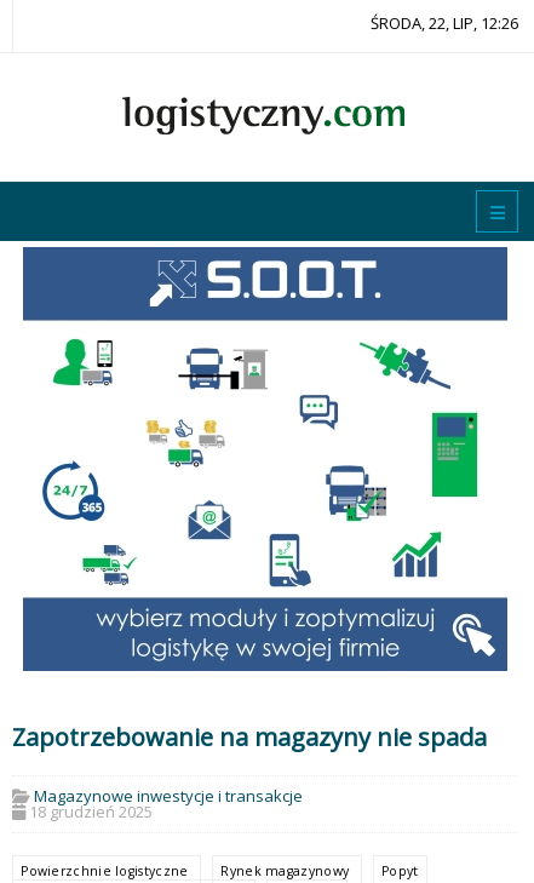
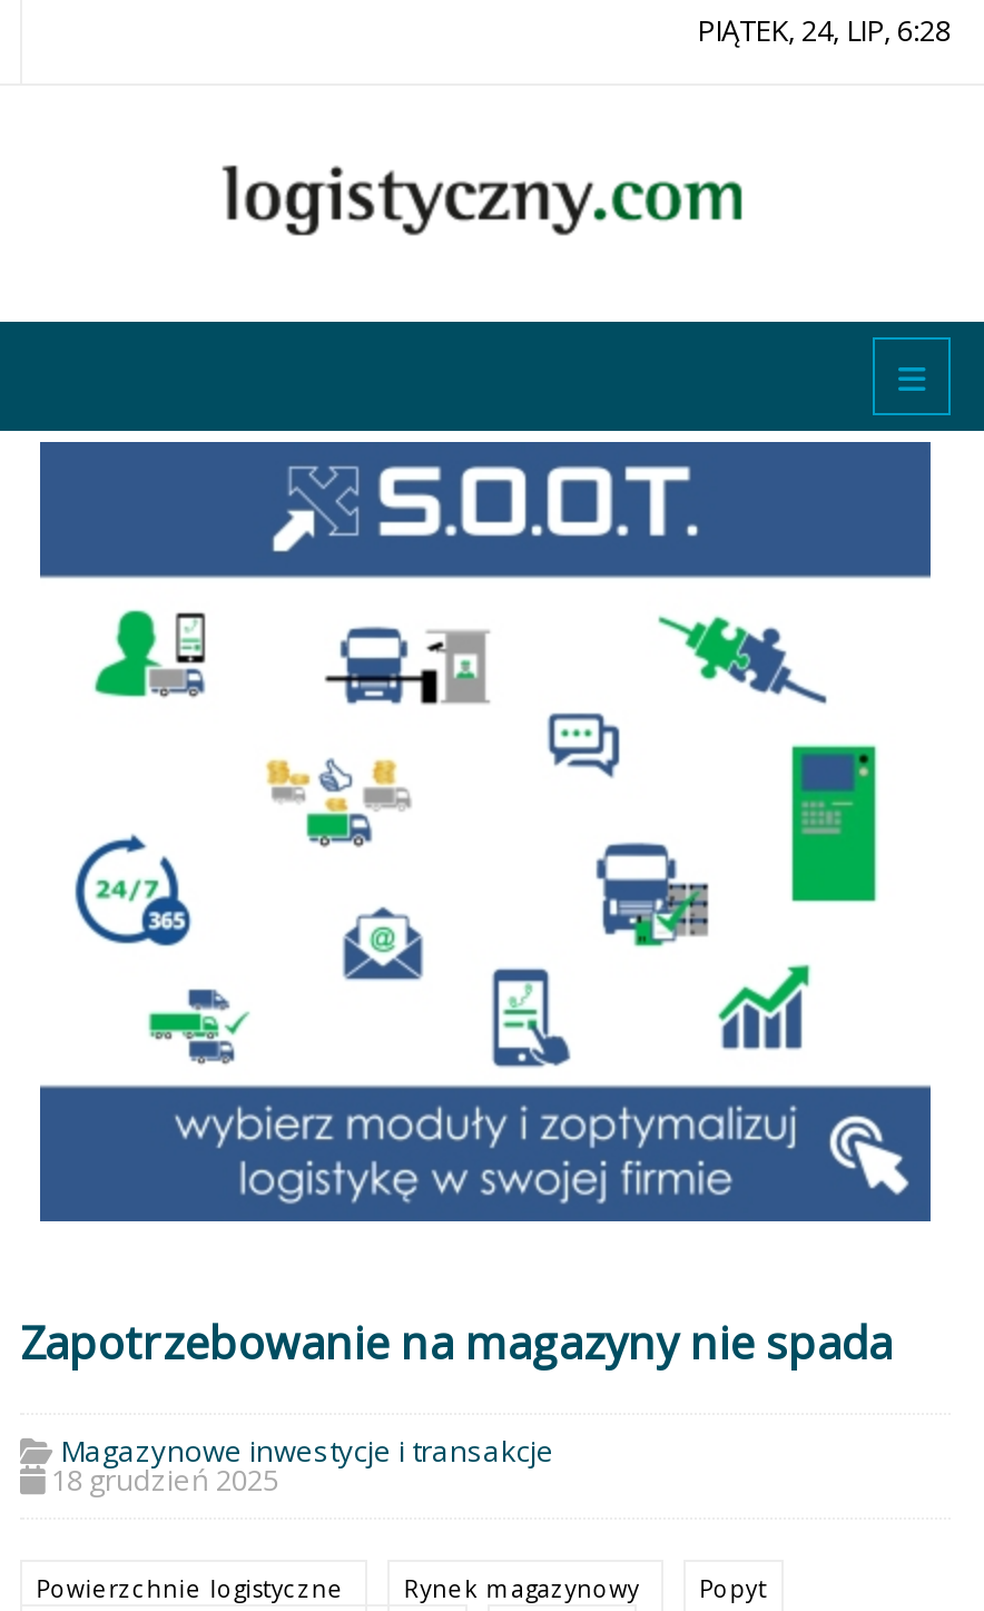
- ŚRODA, 22, LIP, 12:26
+ PIĄTEK, 24, LIP, 6:28
